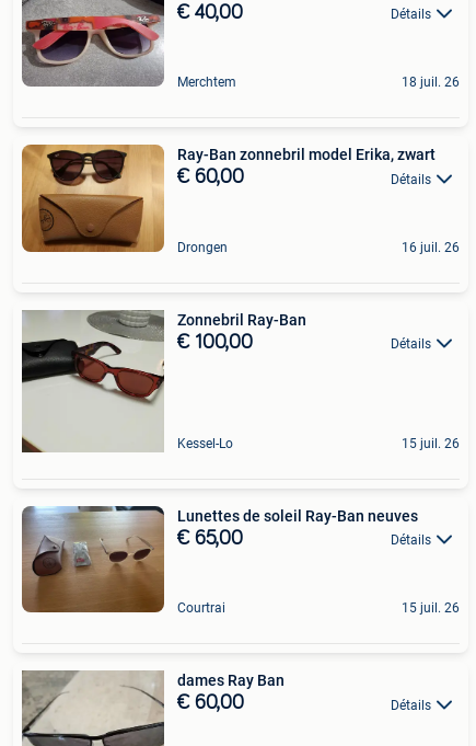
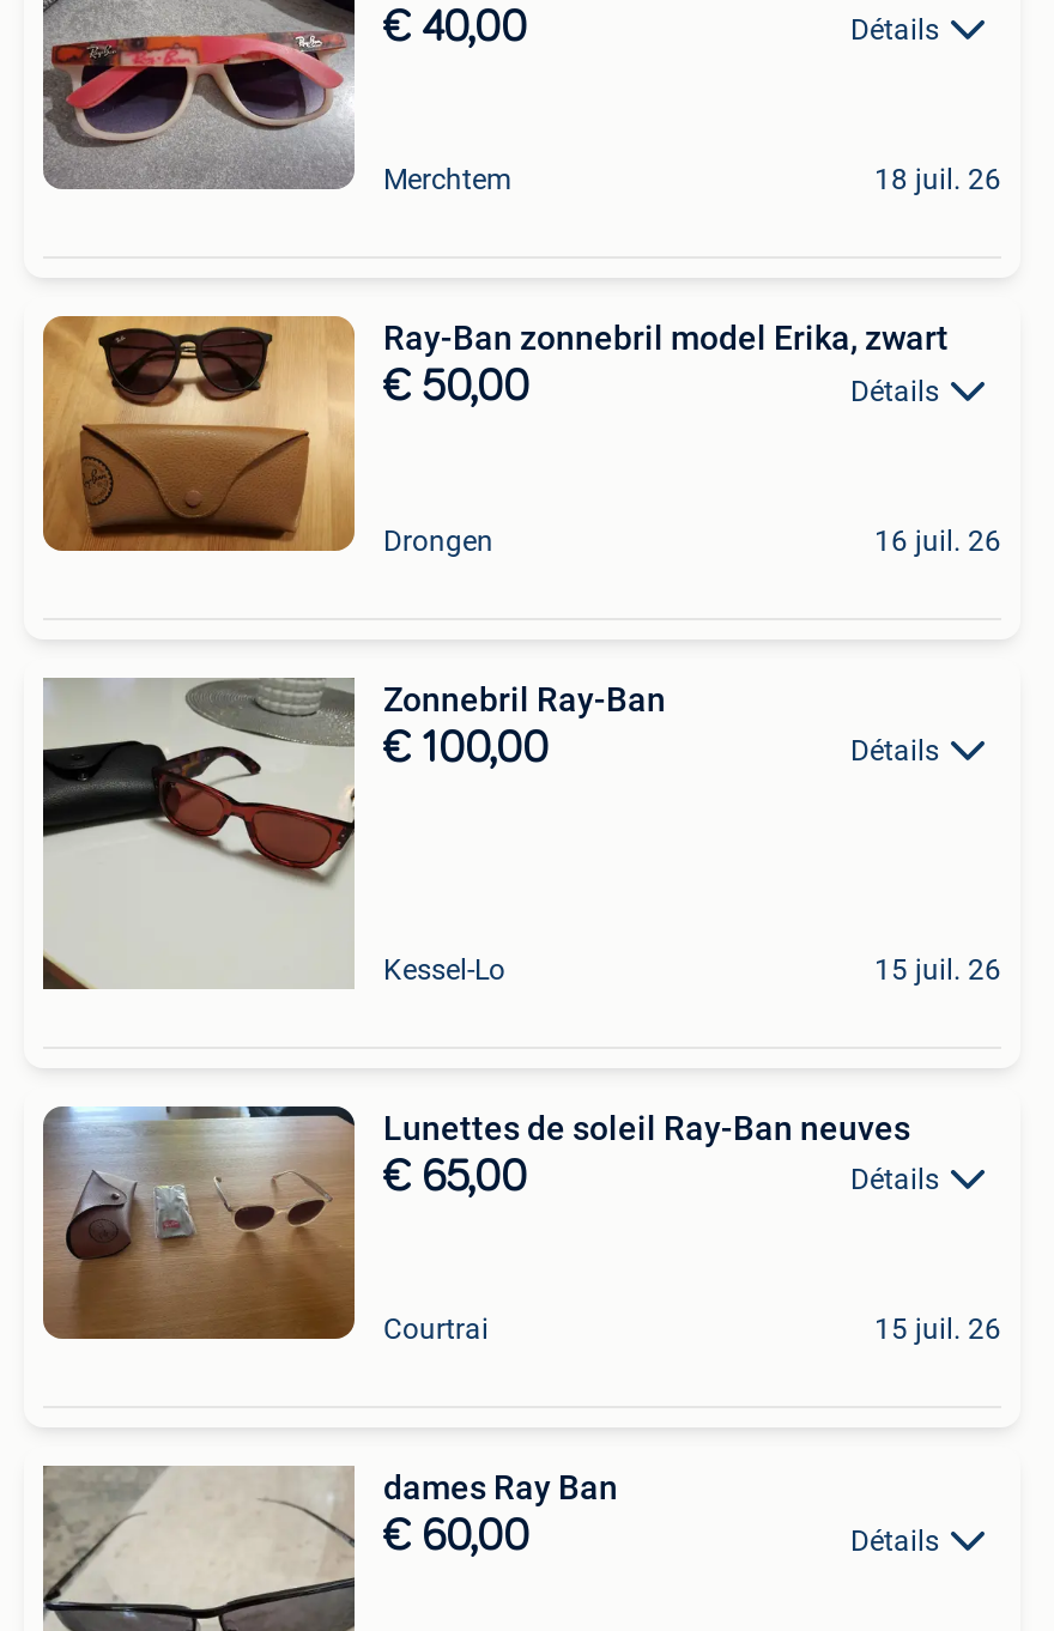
- € 60,00
+ € 50,00
